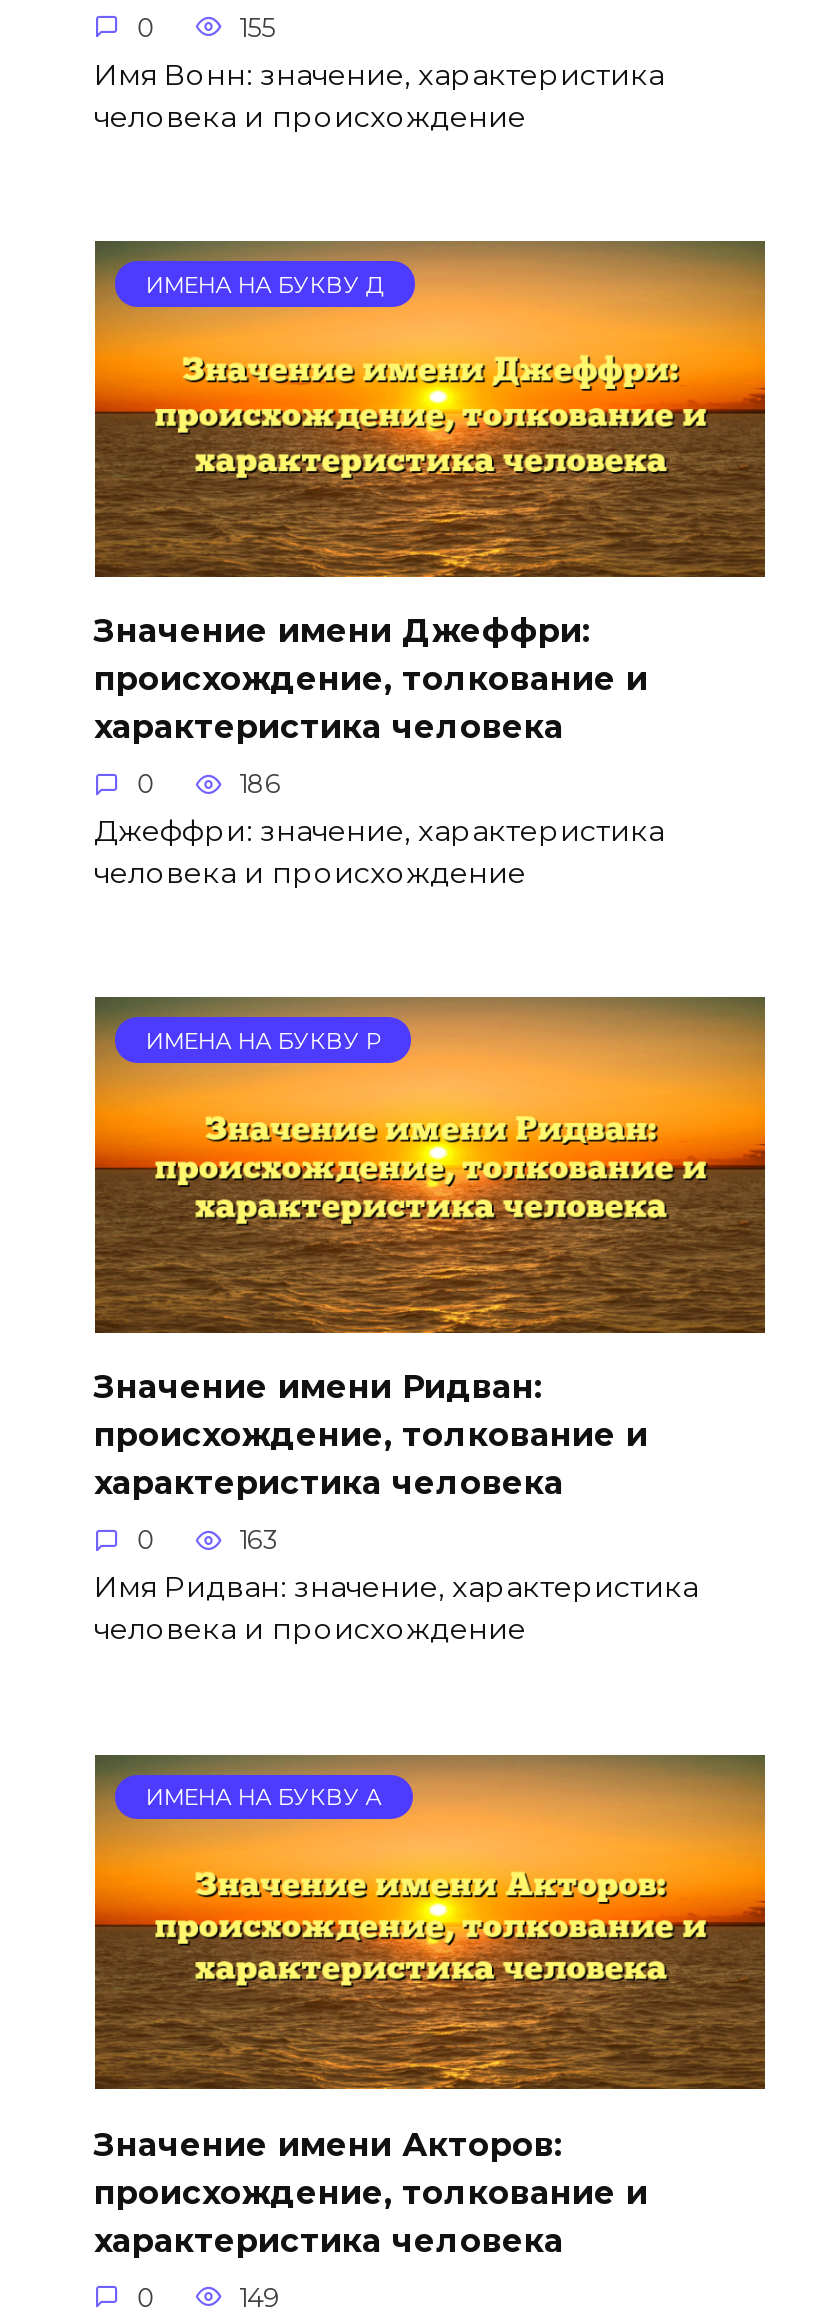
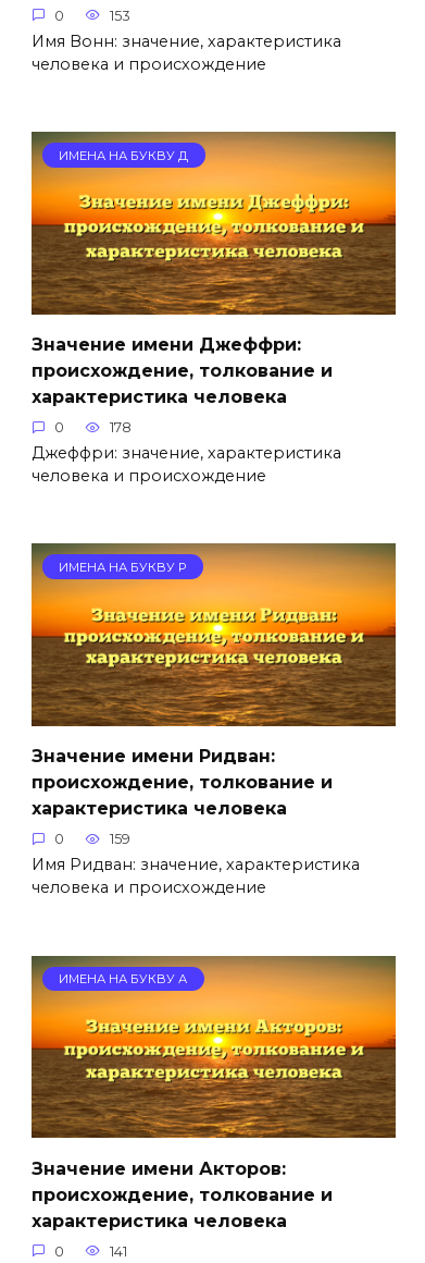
- 155
+ 153

- 186
+ 178

- 163
+ 159

- 149
+ 141
